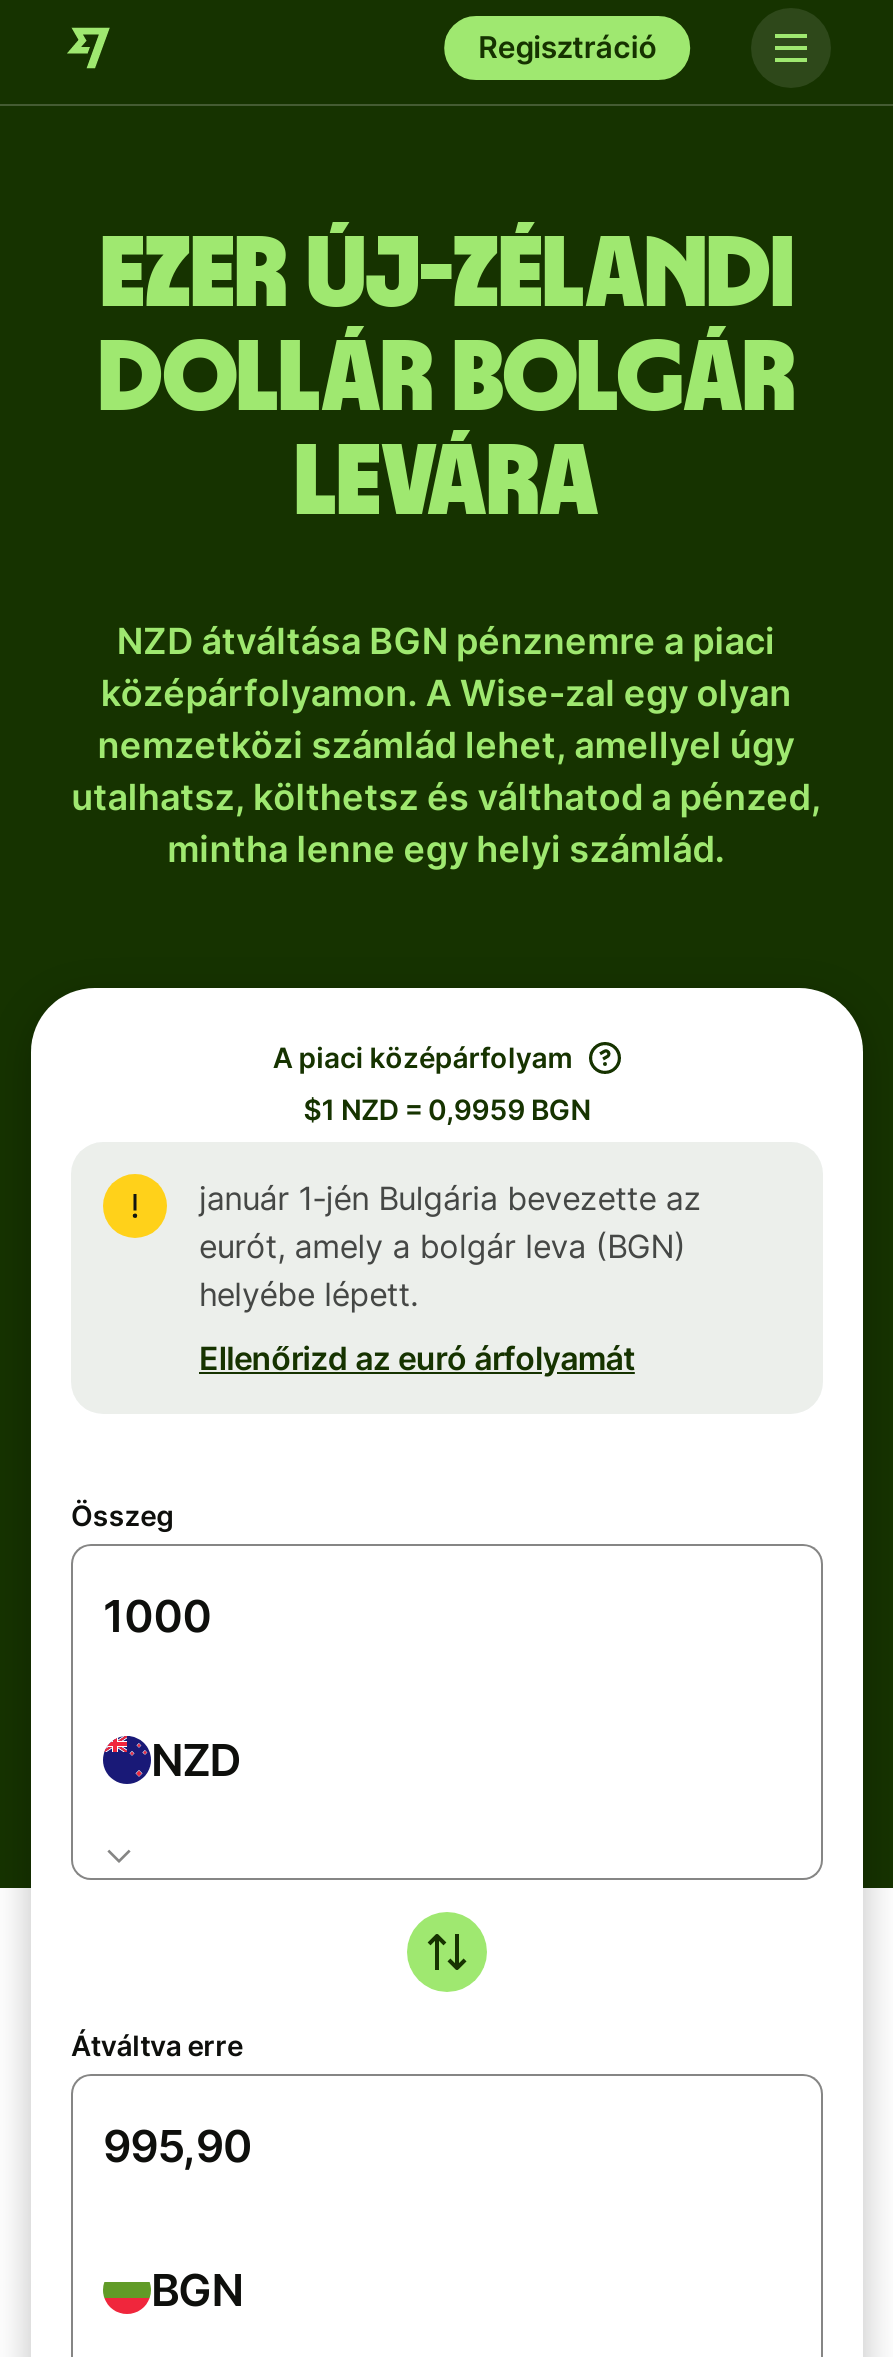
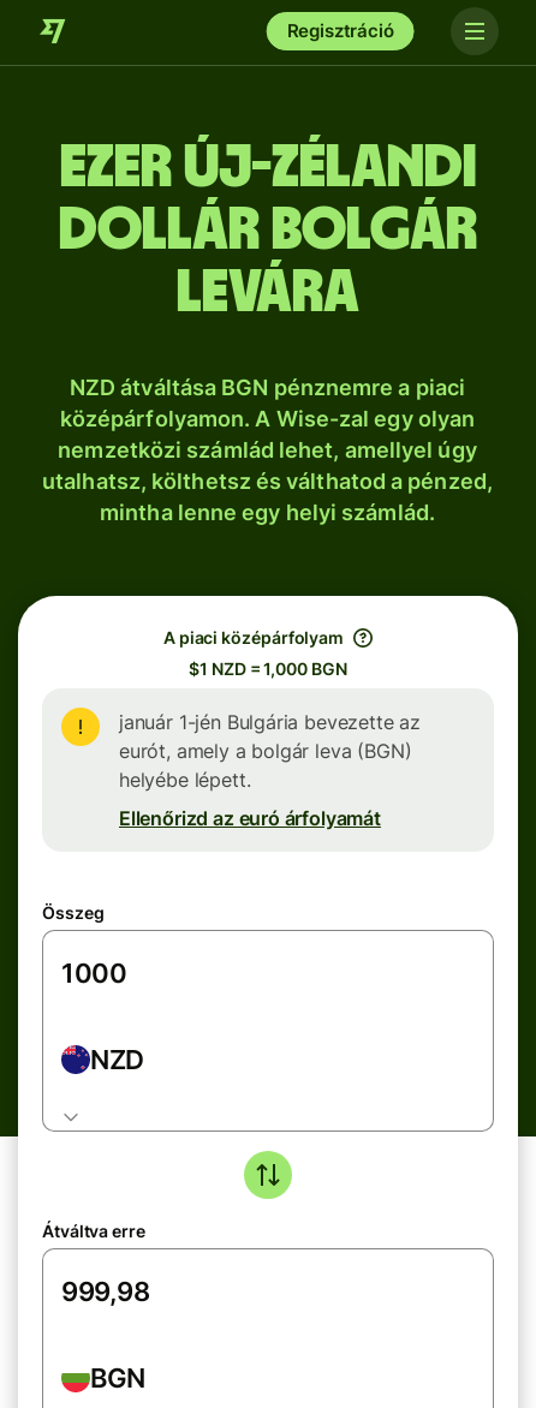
- $1 NZD = 0,9959 BGN
+ $1 NZD = 1,000 BGN
